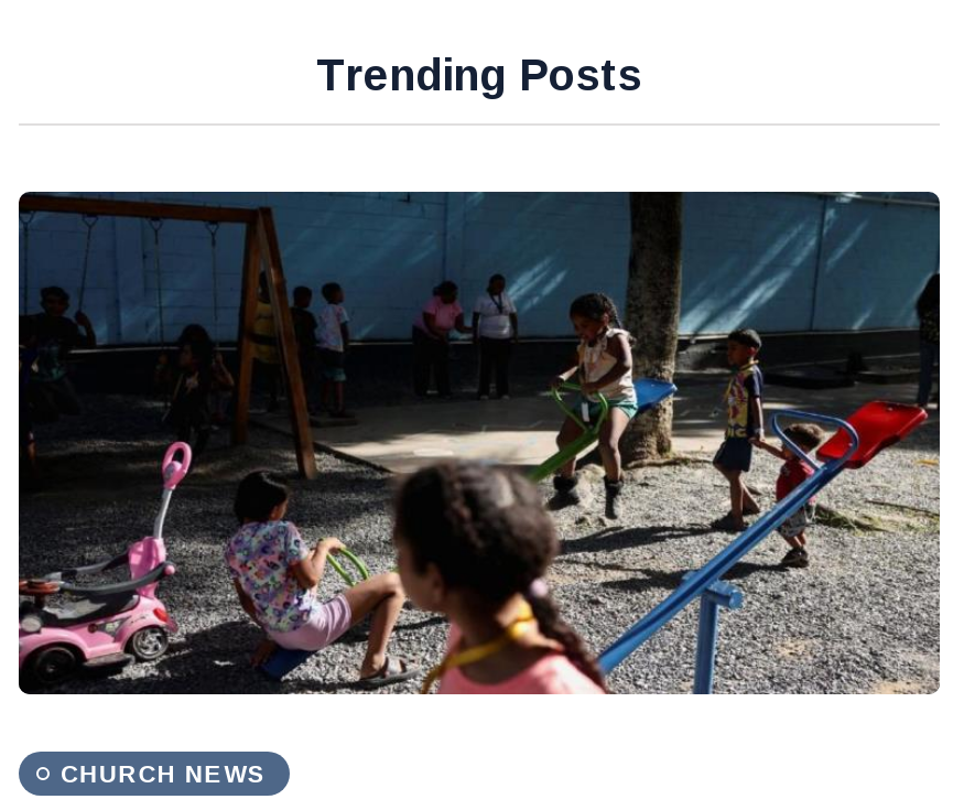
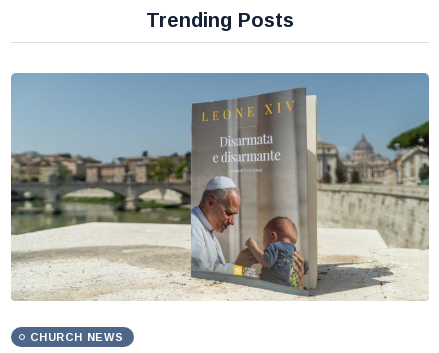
- [image]
+ [image]
